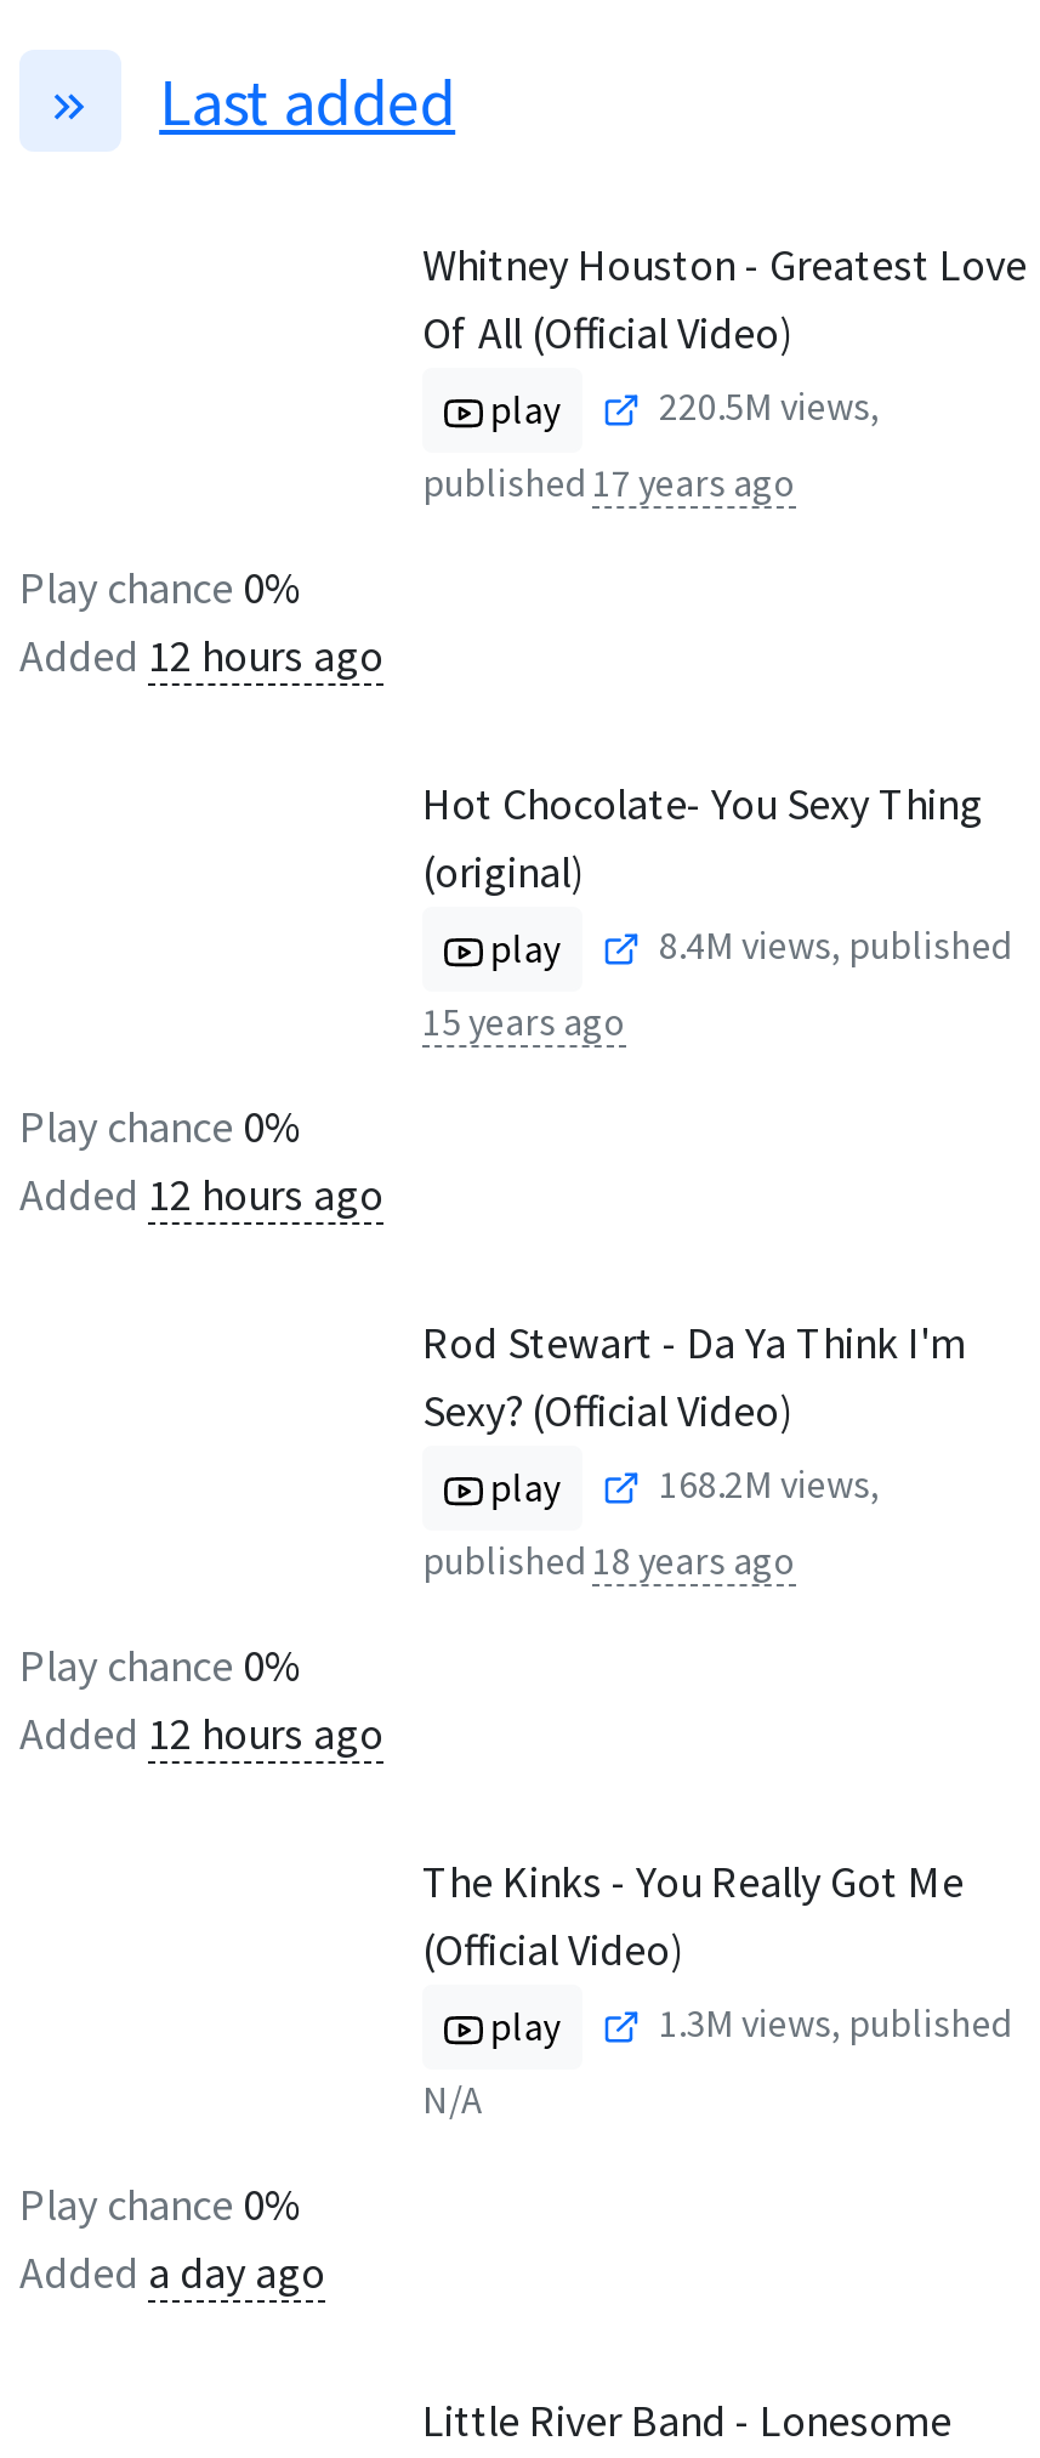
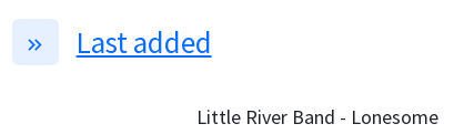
- Whitney Houston - Greatest Love
- Of All (Official Video)
- play
- 220.5M views,
- published 17 years ago
- Play chance 0%
- Added 12 hours ago
- Hot Chocolate- You Sexy Thing
- (original)
- play
- 8.4M views, published
- 15 years ago
- Play chance 0%
- Added 12 hours ago
- Rod Stewart - Da Ya Think I'm
- Sexy? (Official Video)
- play
- 168.2M views,
- published 18 years ago
- Play chance 0%
- Added 12 hours ago
- The Kinks - You Really Got Me
- (Official Video)
- play
- 1.3M views, published
- N/A
- Play chance 0%
- Added a day ago
